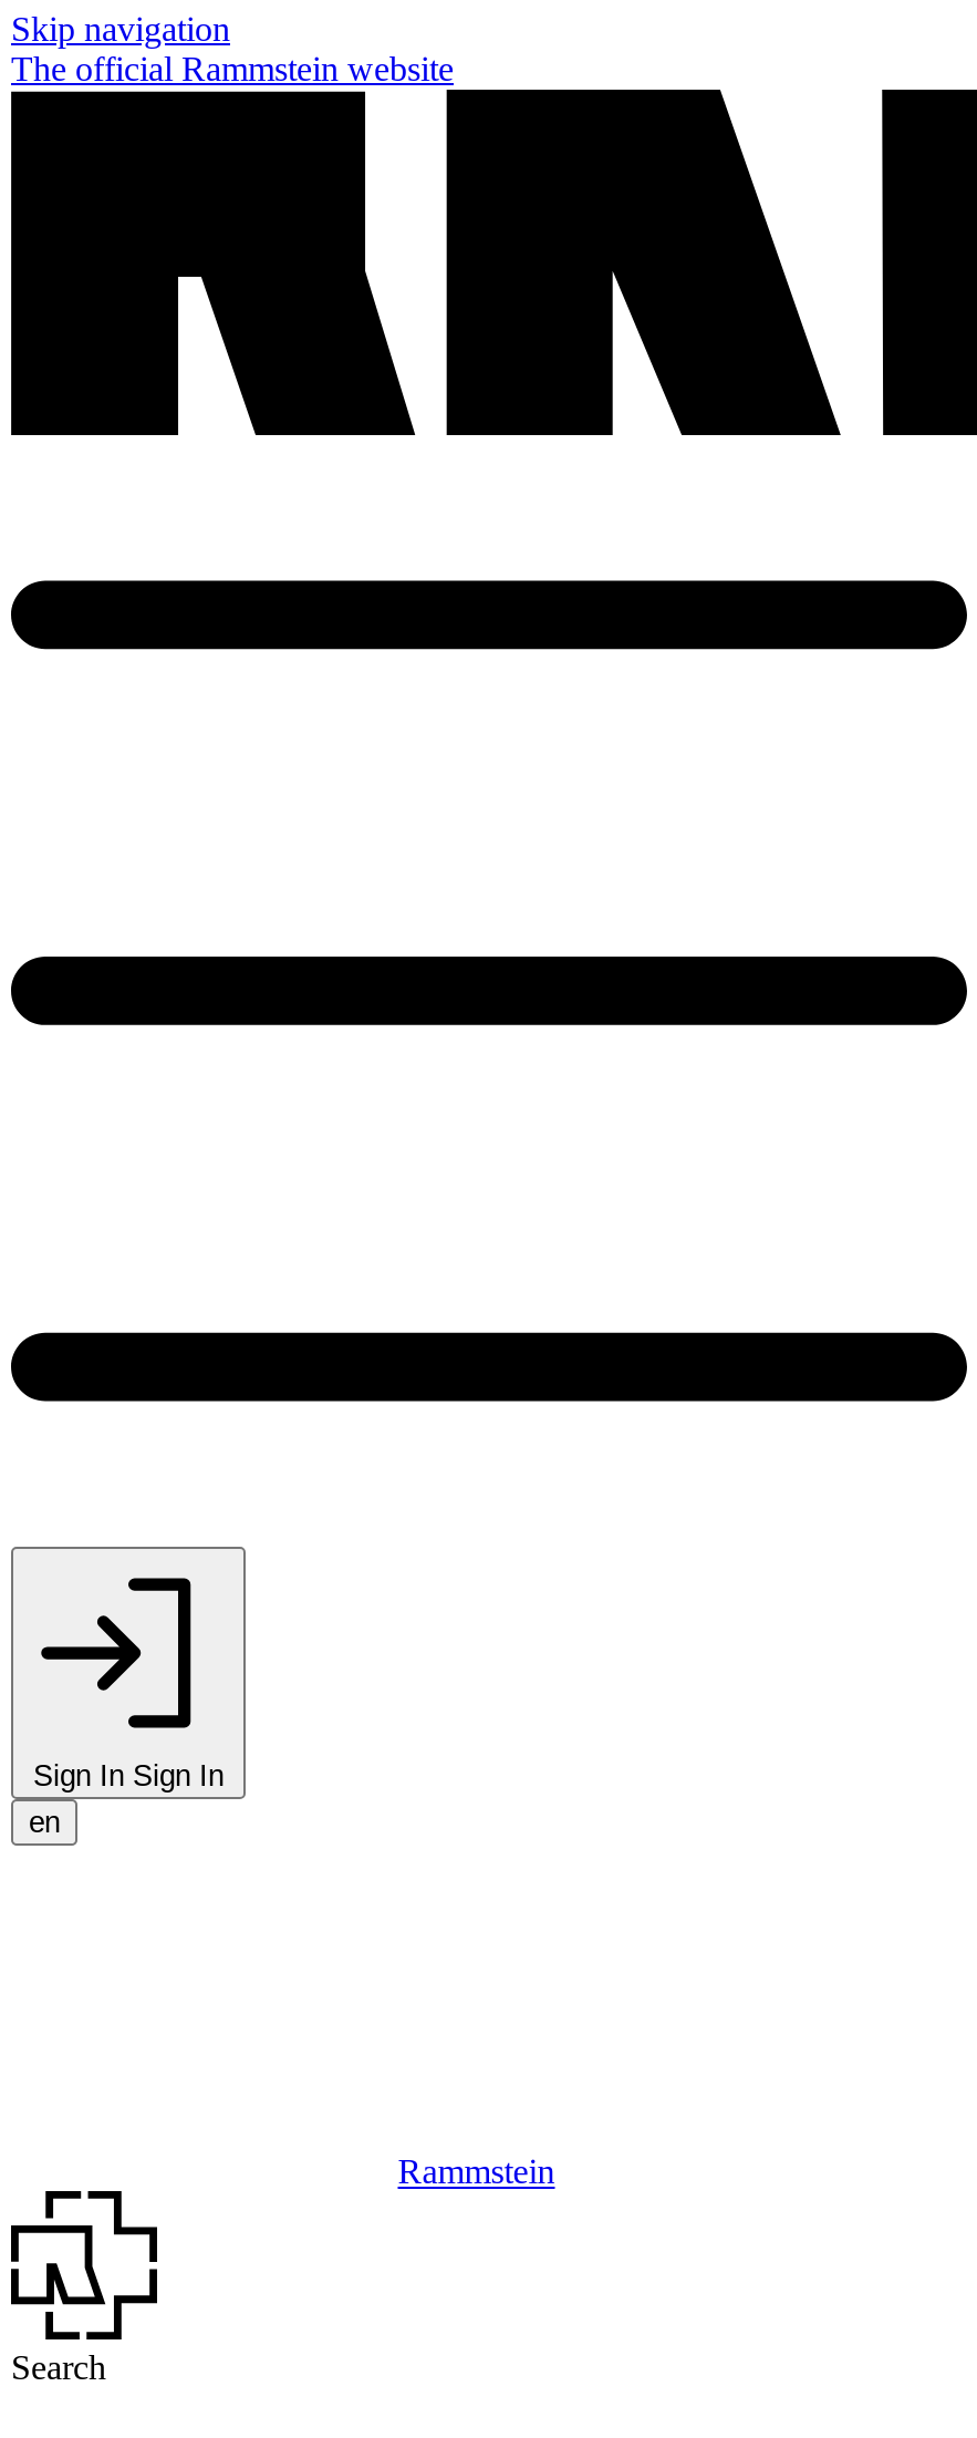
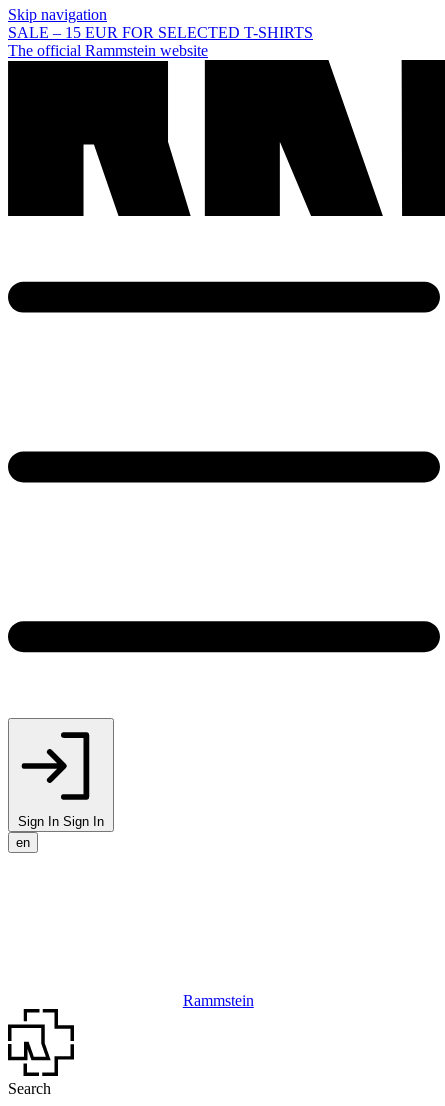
+ SALE – 15 EUR FOR SELECTED T-SHIRTS
